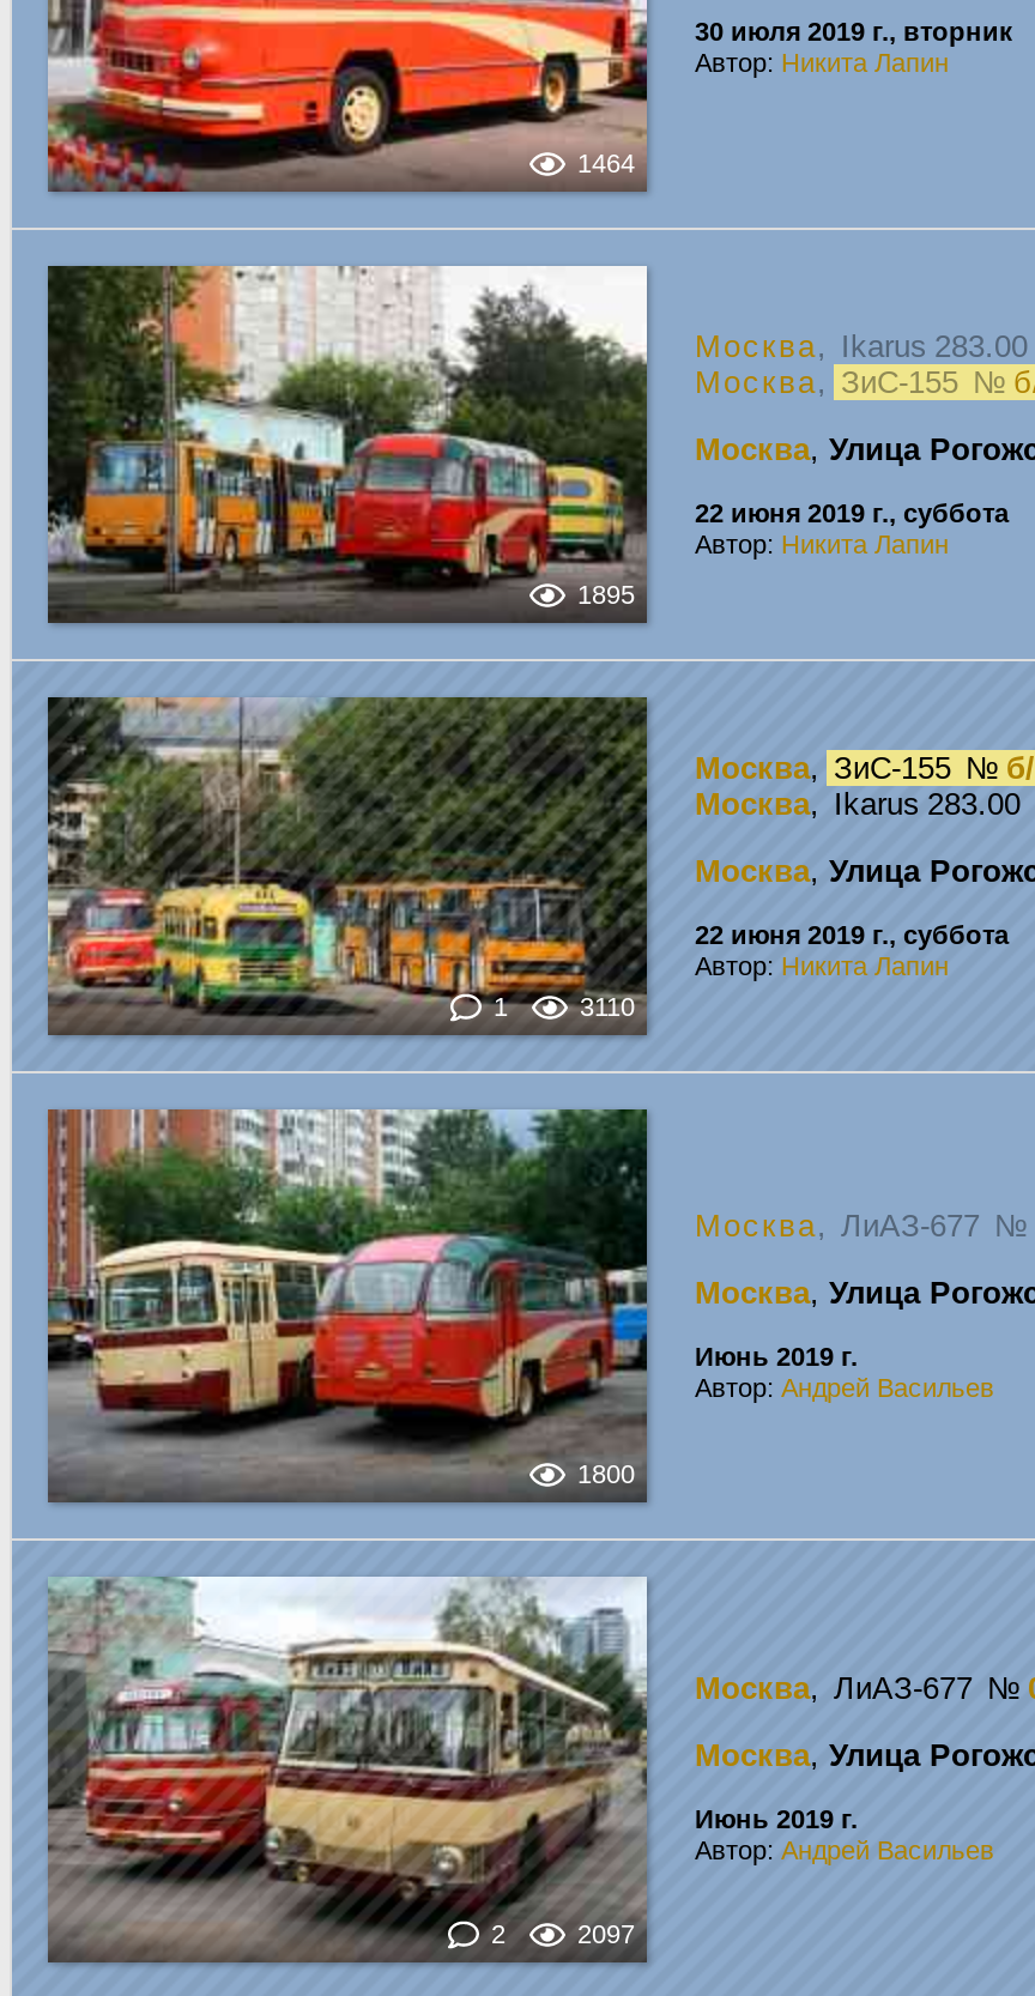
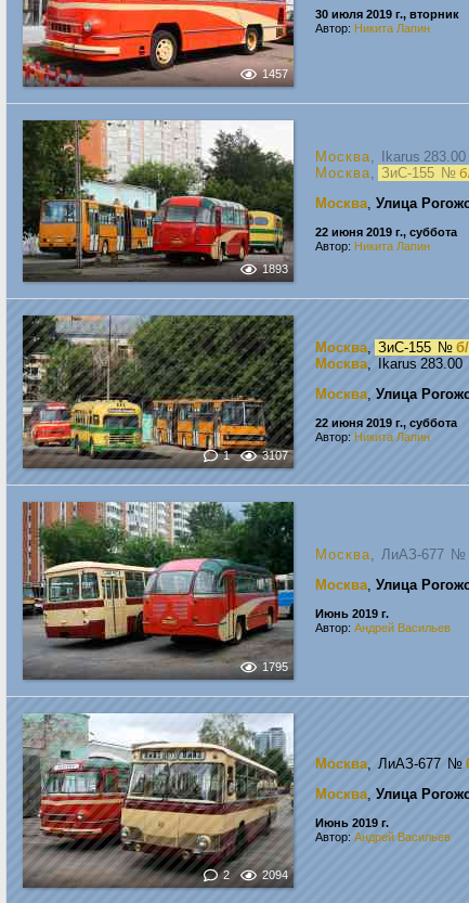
- 1464
+ 1457

- 1895
+ 1893

- 3110
+ 3107

- 1800
+ 1795

- 2097
+ 2094
